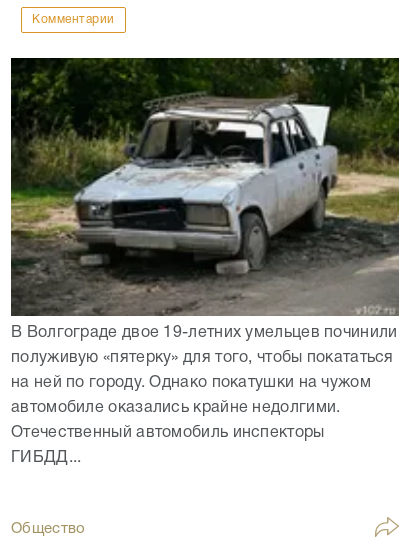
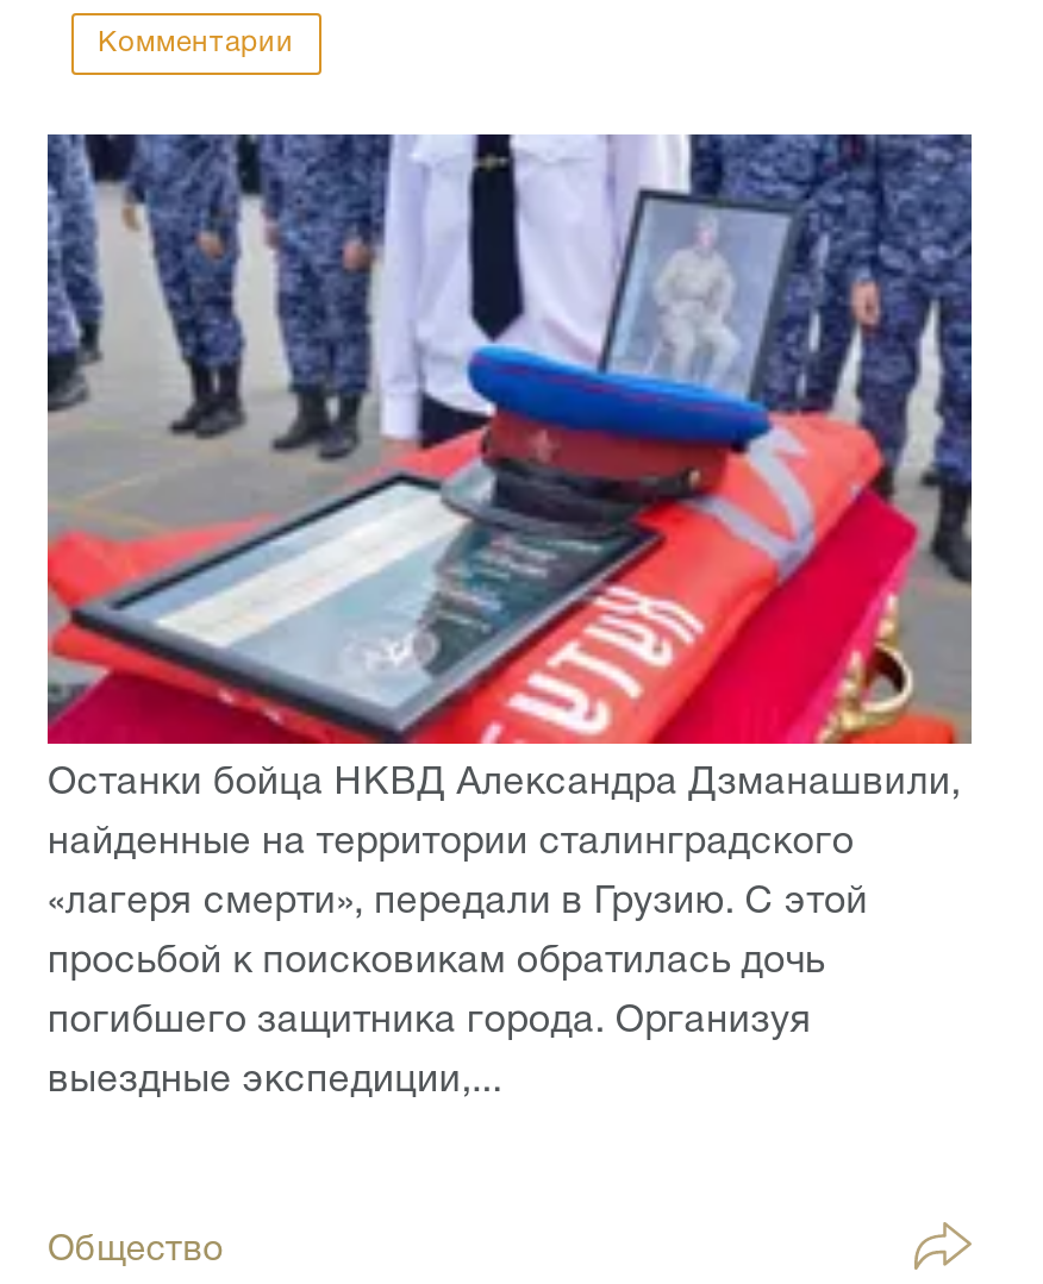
- [image]
- В Волгограде двое 19-летних умельцев починили
+ [image]
+ Останки бойца НКВД Александра Дзманашвили,

- полуживую «пятерку» для того, чтобы покататься
+ найденные на территории сталинградского

- на ней по городу. Однако покатушки на чужом
+ «лагеря смерти», передали в Грузию. С этой

- автомобиле оказались крайне недолгими.
+ просьбой к поисковикам обратилась дочь

- Отечественный автомобиль инспекторы
+ погибшего защитника города. Организуя

- ГИБДД...
+ выездные экспедиции,...
